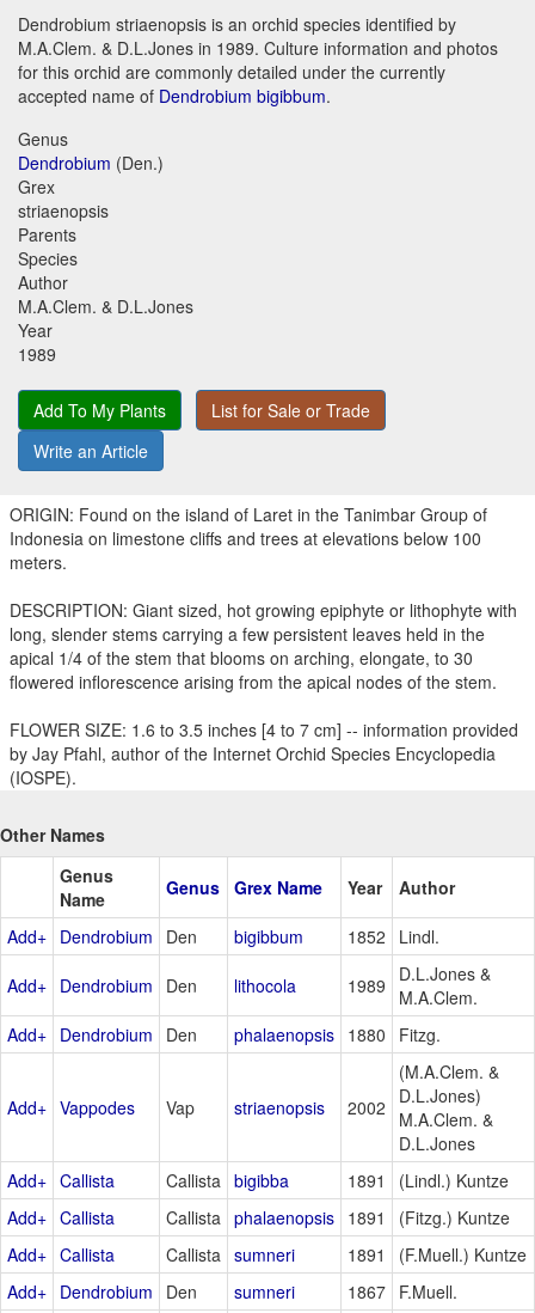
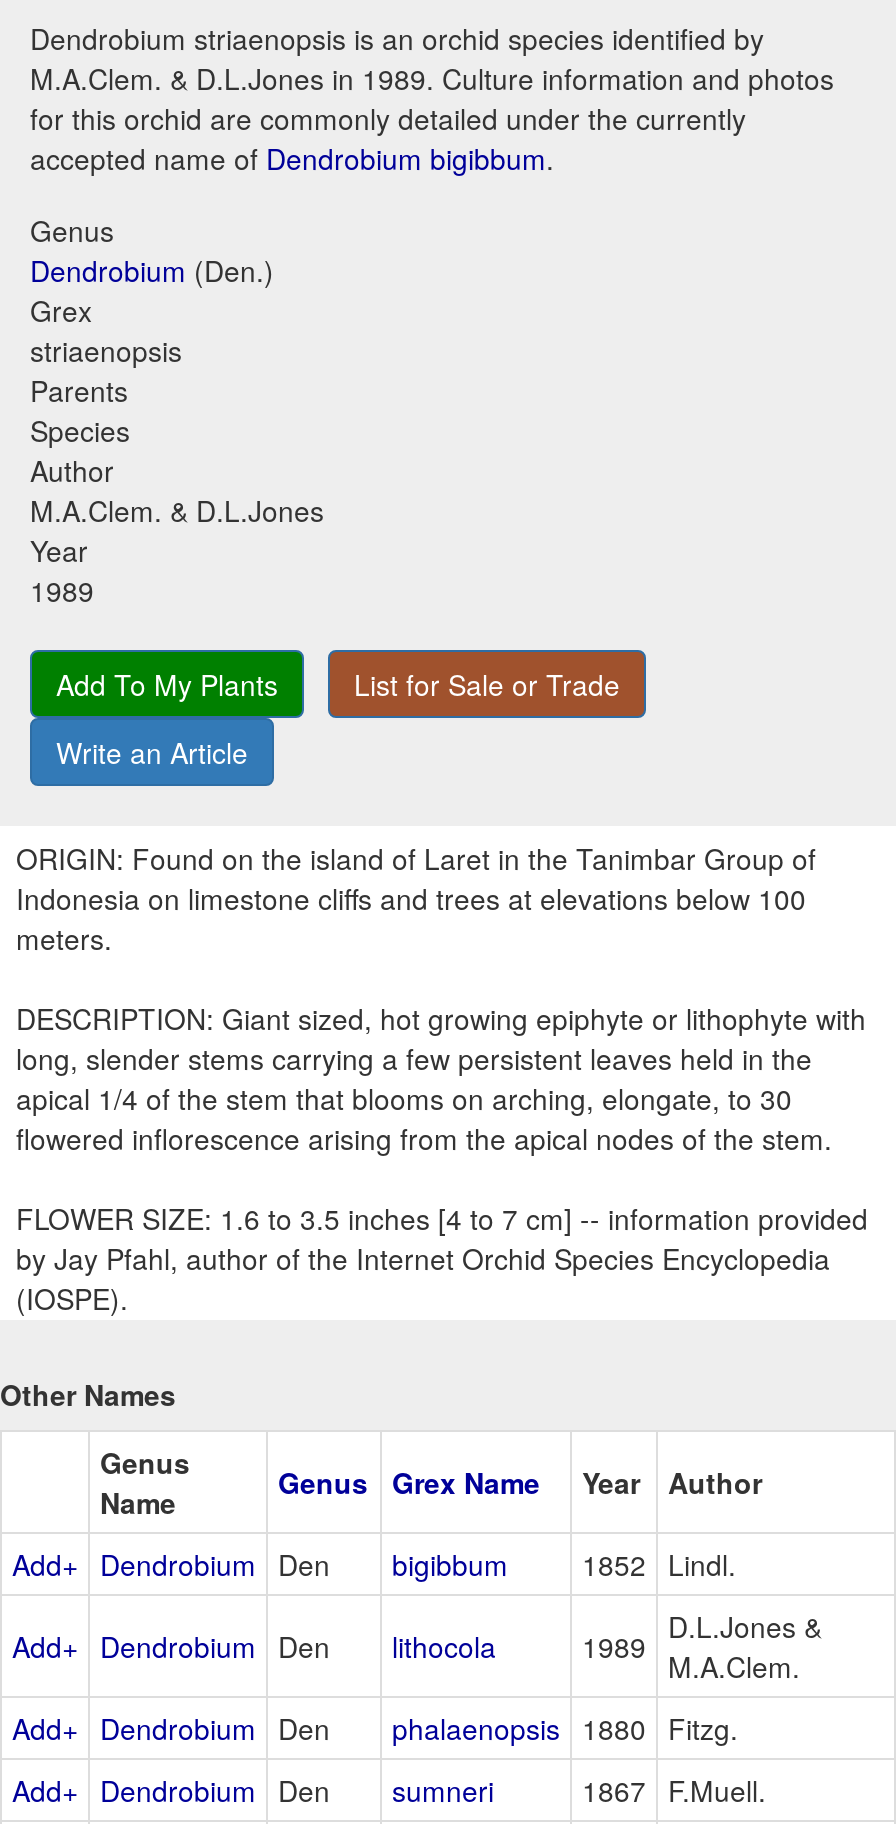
- (M.A.Clem. &
- D.L.Jones)
- M.A.Clem. &
- D.L.Jones
- Add+ Callista
- Callista bigibba
- 1891 (Lindl.) Kuntze
- Add+ Callista
- Callista phalaenopsis 1891 (Fitzg.) Kuntze
- Add+ Callista
- Callista sumneri
- 1891 (F.Muell.) Kuntze

- Add+ Vappodes
- Vap
- striaenopsis
- 2002
